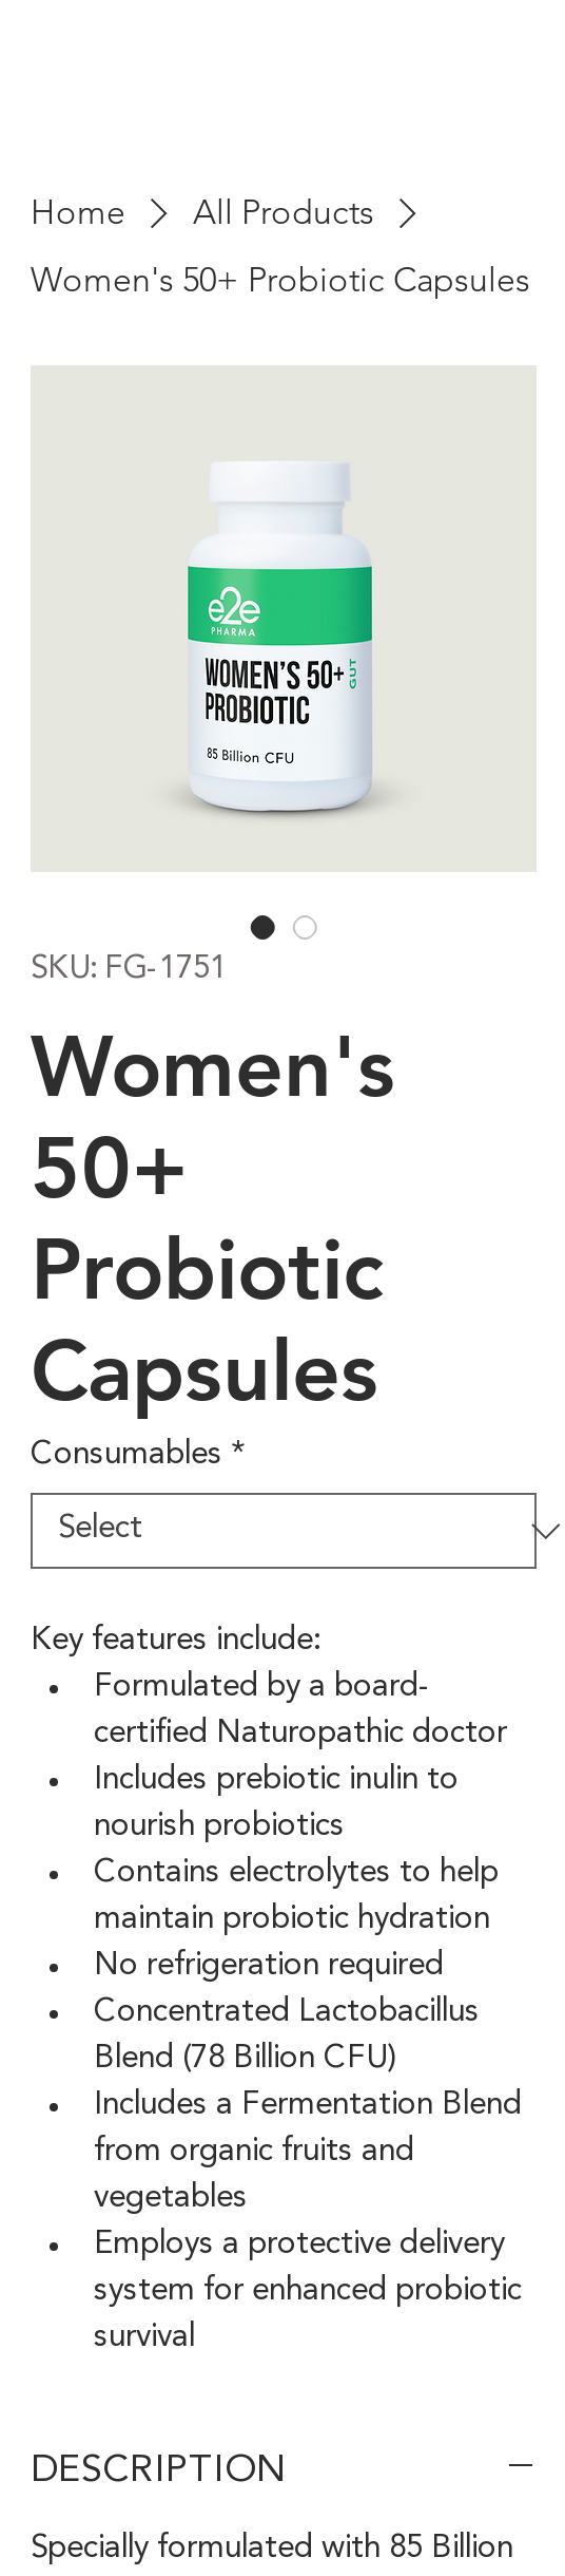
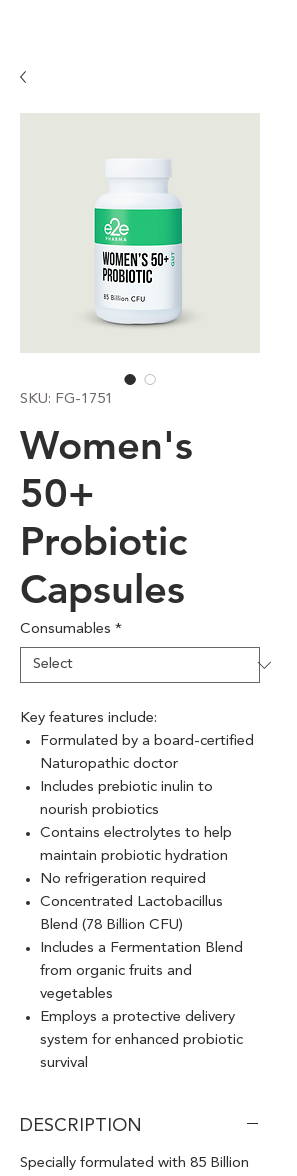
- Home
- All Products
- Women's 50+ Probiotic Capsules

moved up: [image]

moved up: [image]

moved up: SKU: FG-1751 | Women's | 50+ | Probiotic | Capsules | Consumables *
